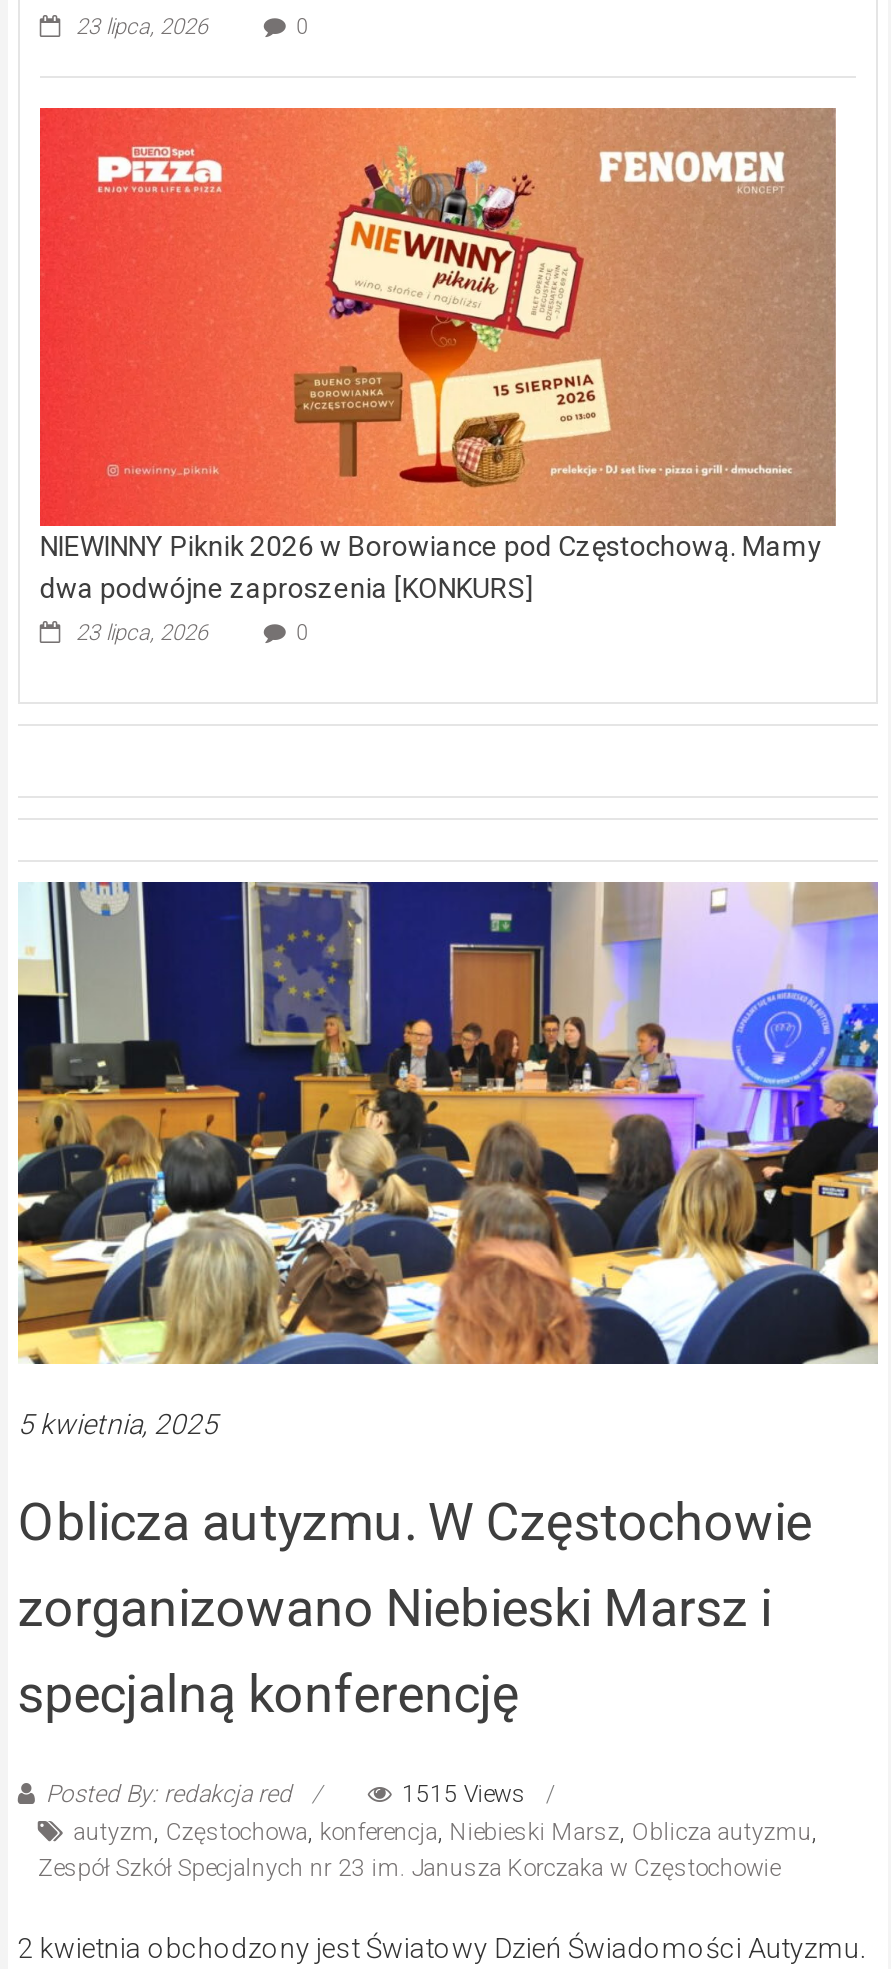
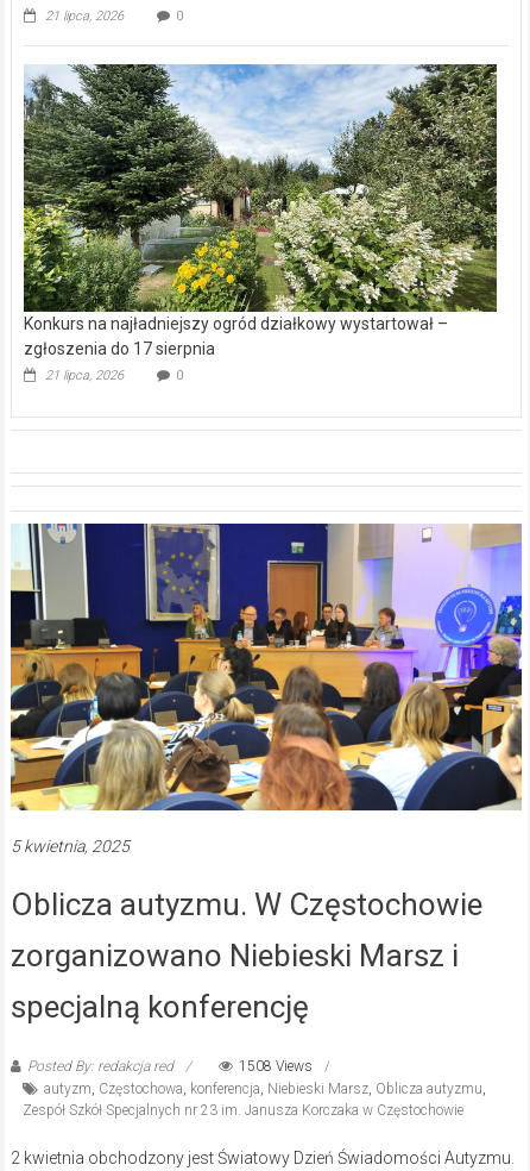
- 23 lipca, 2026
+ 21 lipca, 2026

- [image]
- NIEWINNY Piknik 2026 w Borowiance pod Częstochową. Mamy
- dwa podwójne zaproszenia [KONKURS]
+ [image]
+ Konkurs na najładniejszy ogród działkowy wystartował –
+ zgłoszenia do 17 sierpnia

- 23 lipca, 2026
+ 21 lipca, 2026

- 1515 Views
+ 1508 Views
